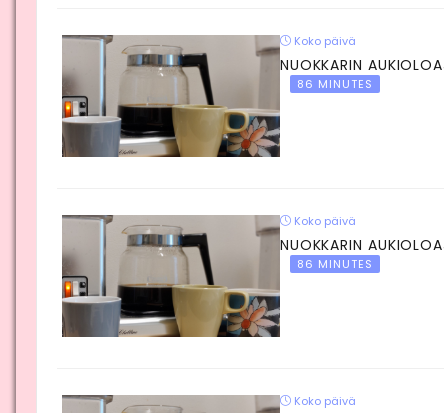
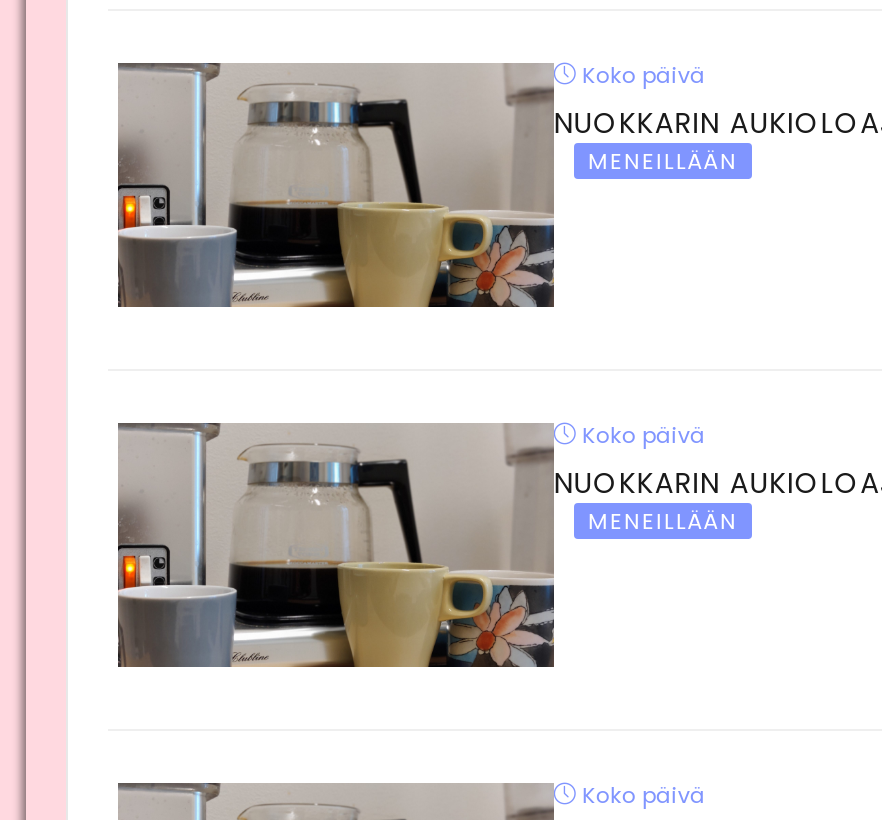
- 86 MINUTES
+ MENEILLÄÄN

- 86 MINUTES
+ MENEILLÄÄN
